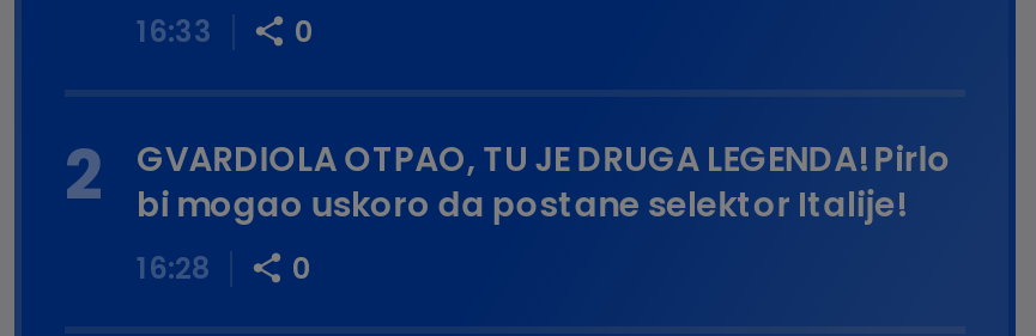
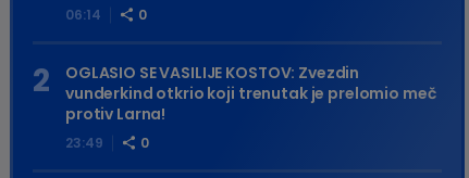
- 16:33 0
+ 06:14 0

- GVARDIOLA OTPAO, TU JE DRUGA LEGENDA! Pirlo
- bi mogao uskoro da postane selektor Italije!
+ OGLASIO SE VASILIJE KOSTOV: Zvezdin
+ vunderkind otkrio koji trenutak je prelomio meč
+ protiv Larna!

- 16:28 0
+ 23:49 0
